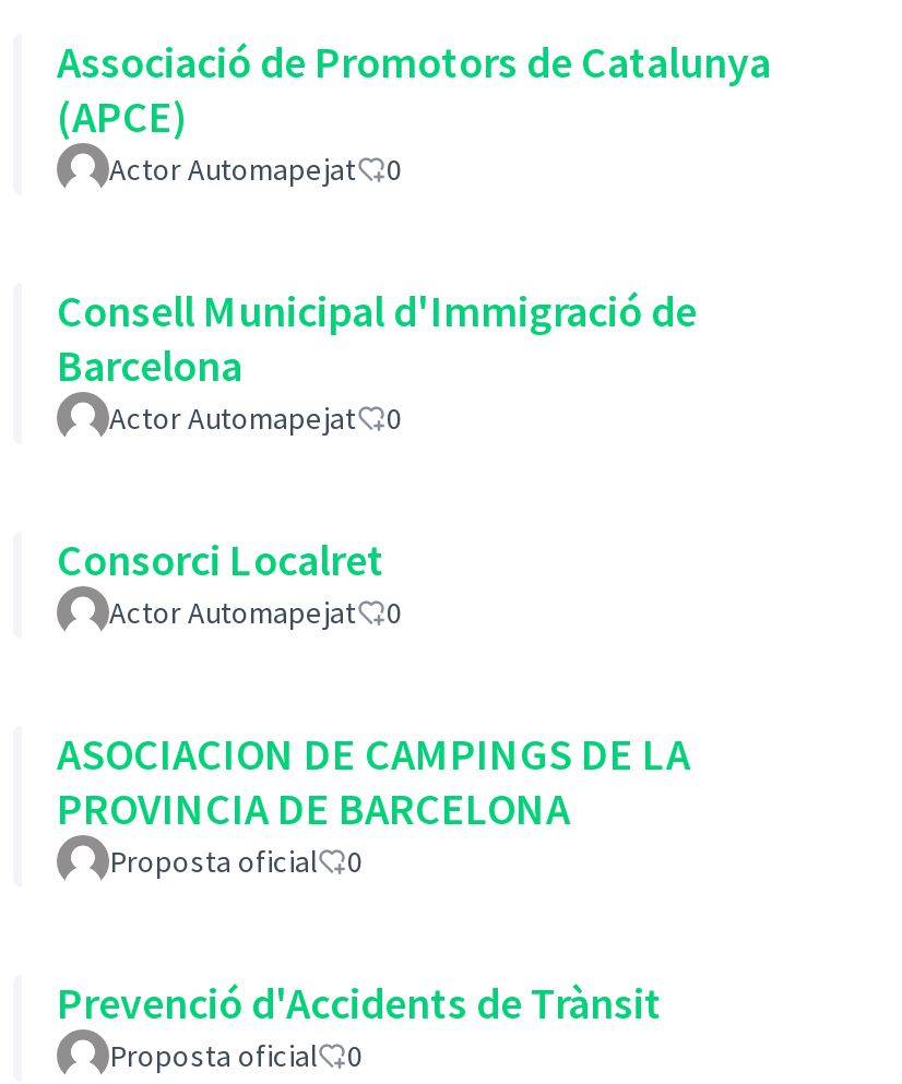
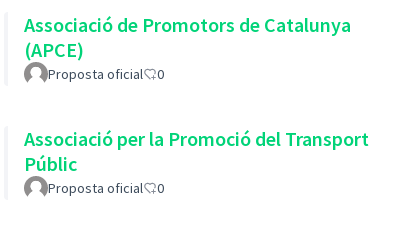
- Actor Automapejat
- 0
- Consell Municipal d'Immigració de
- Barcelona
- Actor Automapejat
- 0
- Consorci Localret
- Actor Automapejat
- 0
- ASOCIACION DE CAMPINGS DE LA
- PROVINCIA DE BARCELONA

moved up: Proposta oficial | 0

- Prevenció d'Accidents de Trànsit
+ Associació per la Promoció del Transport
+ Públic
